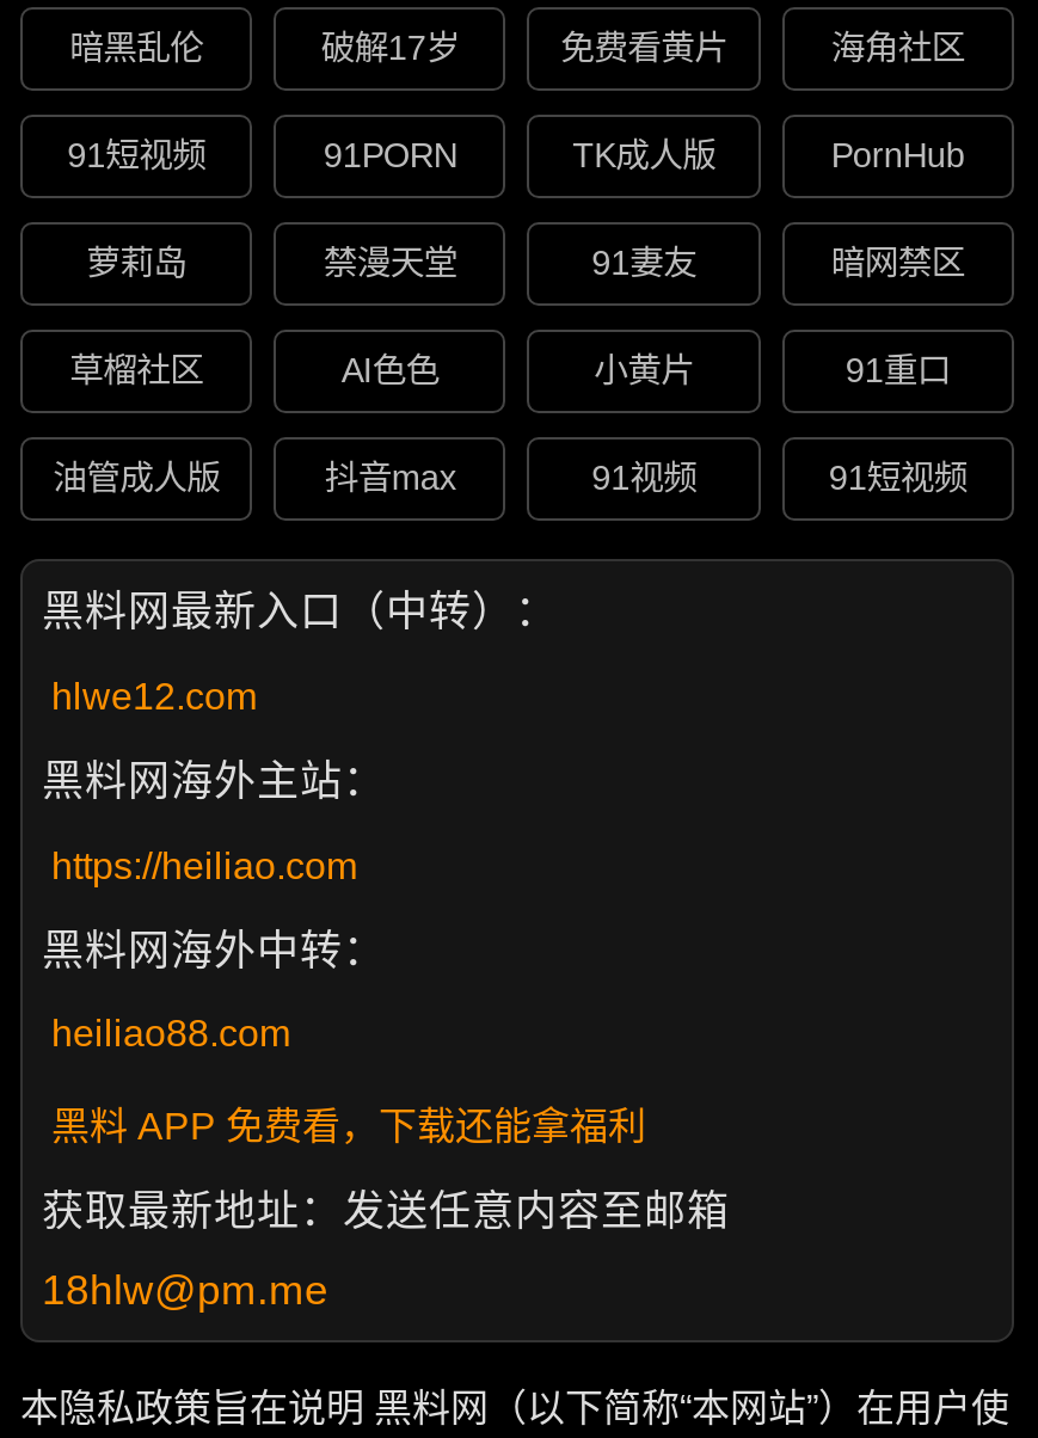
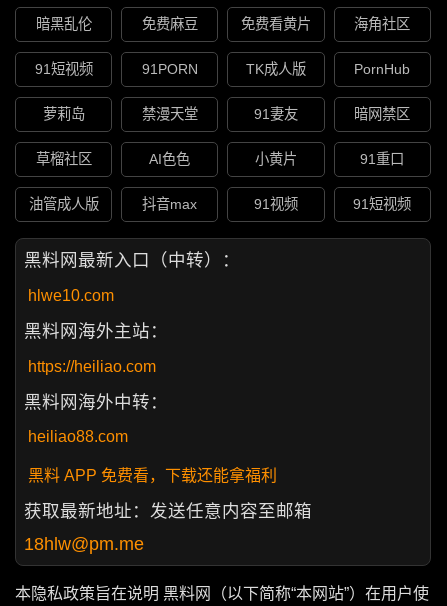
- 破解17岁
+ 免费麻豆

- hlwe12.com
+ hlwe10.com
